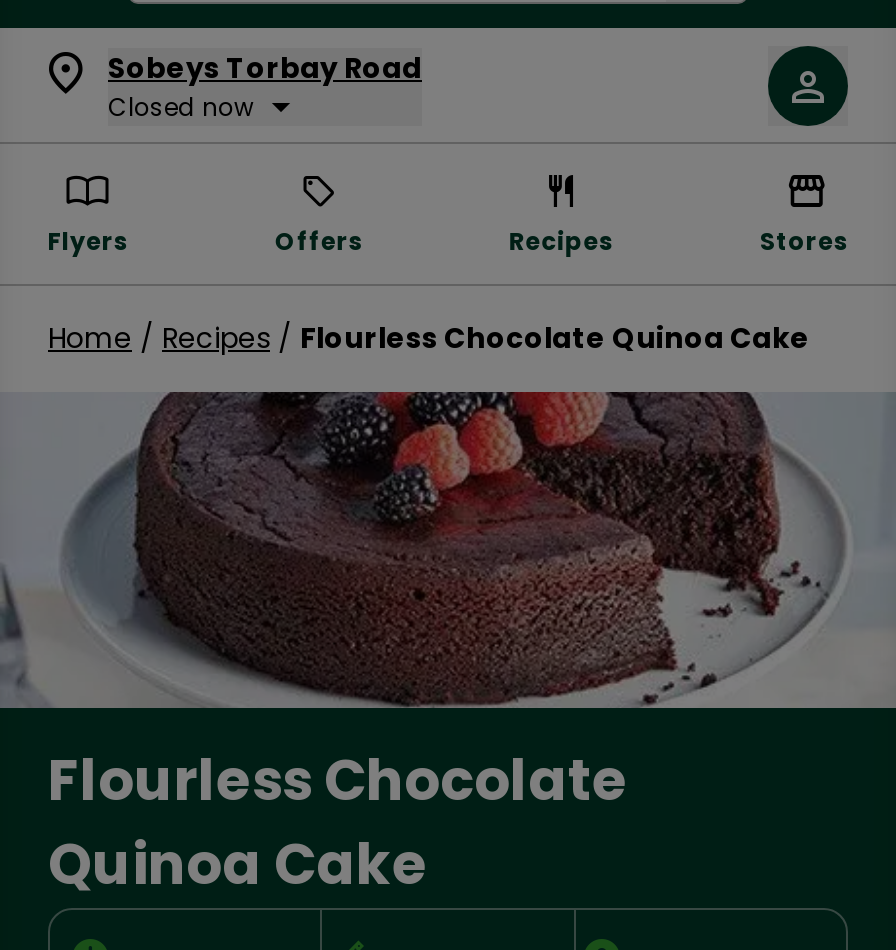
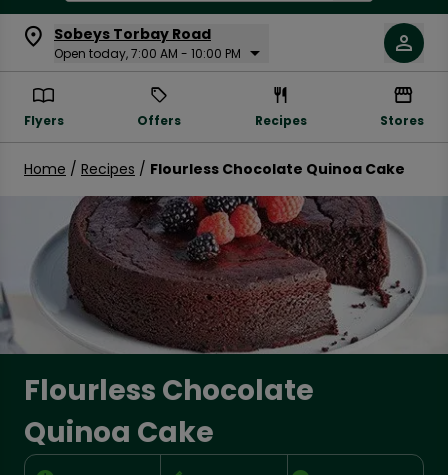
- Closed now
+ Open today, 7:00 AM - 10:00 PM
